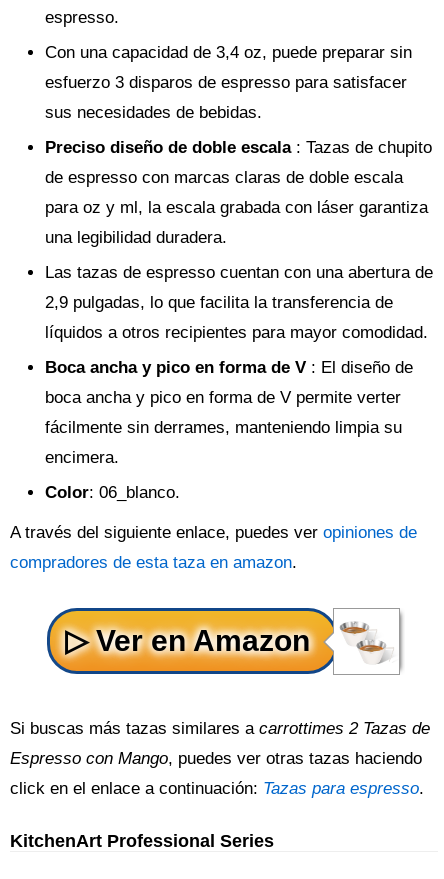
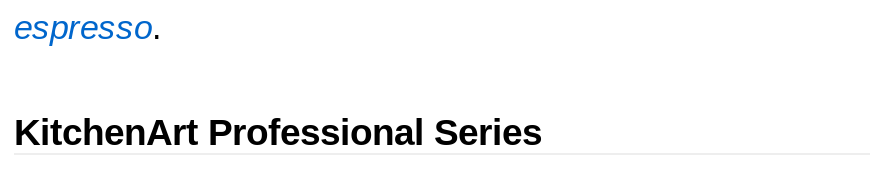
- Con una capacidad de 3,4 oz, puede preparar sin
- esfuerzo 3 disparos de espresso para satisfacer
- sus necesidades de bebidas.
- Preciso diseño de doble escala: Tazas de chupito
- de espresso con marcas claras de doble escala
- para oz y ml, la escala grabada con láser garantiza
- una legibilidad duradera.
- Las tazas de espresso cuentan con una abertura de
- 2,9 pulgadas, lo que facilita la transferencia de
- líquidos a otros recipientes para mayor comodidad.
- Boca ancha y pico en forma de V: El diseño de
- boca ancha y pico en forma de V permite verter
- fácilmente sin derrames, manteniendo limpia su
- encimera.
- Color: 06_blanco.
- A través del siguiente enlace, puedes ver opiniones de
- compradores de esta taza en amazon.

- [image]

- Si buscas más tazas similares a carrottimes 2 Tazas de
- Espresso con Mango, puedes ver otras tazas haciendo
- click en el enlace a continuación: Tazas para espresso.
